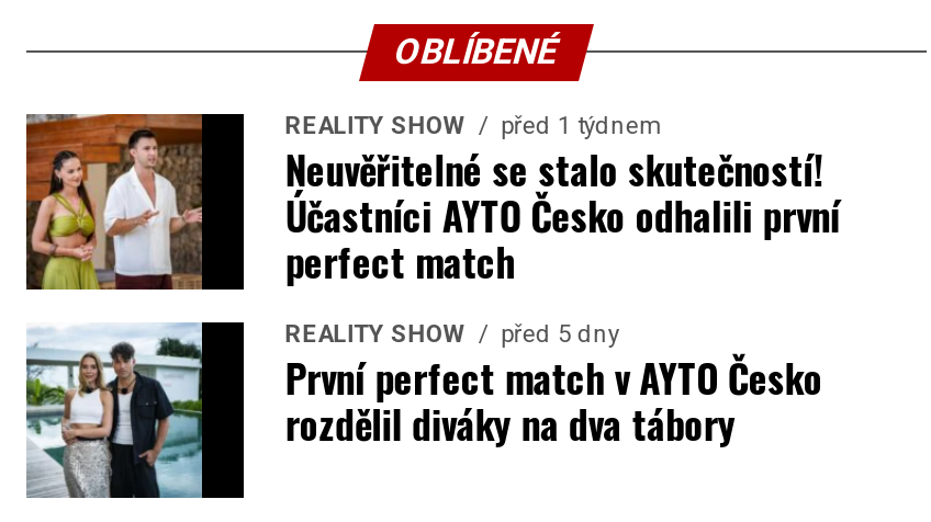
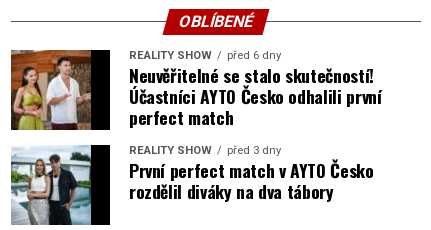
- REALITY SHOW před 1 týdnem
+ REALITY SHOW před 6 dny

- REALITY SHOW před 5 dny
+ REALITY SHOW před 3 dny
